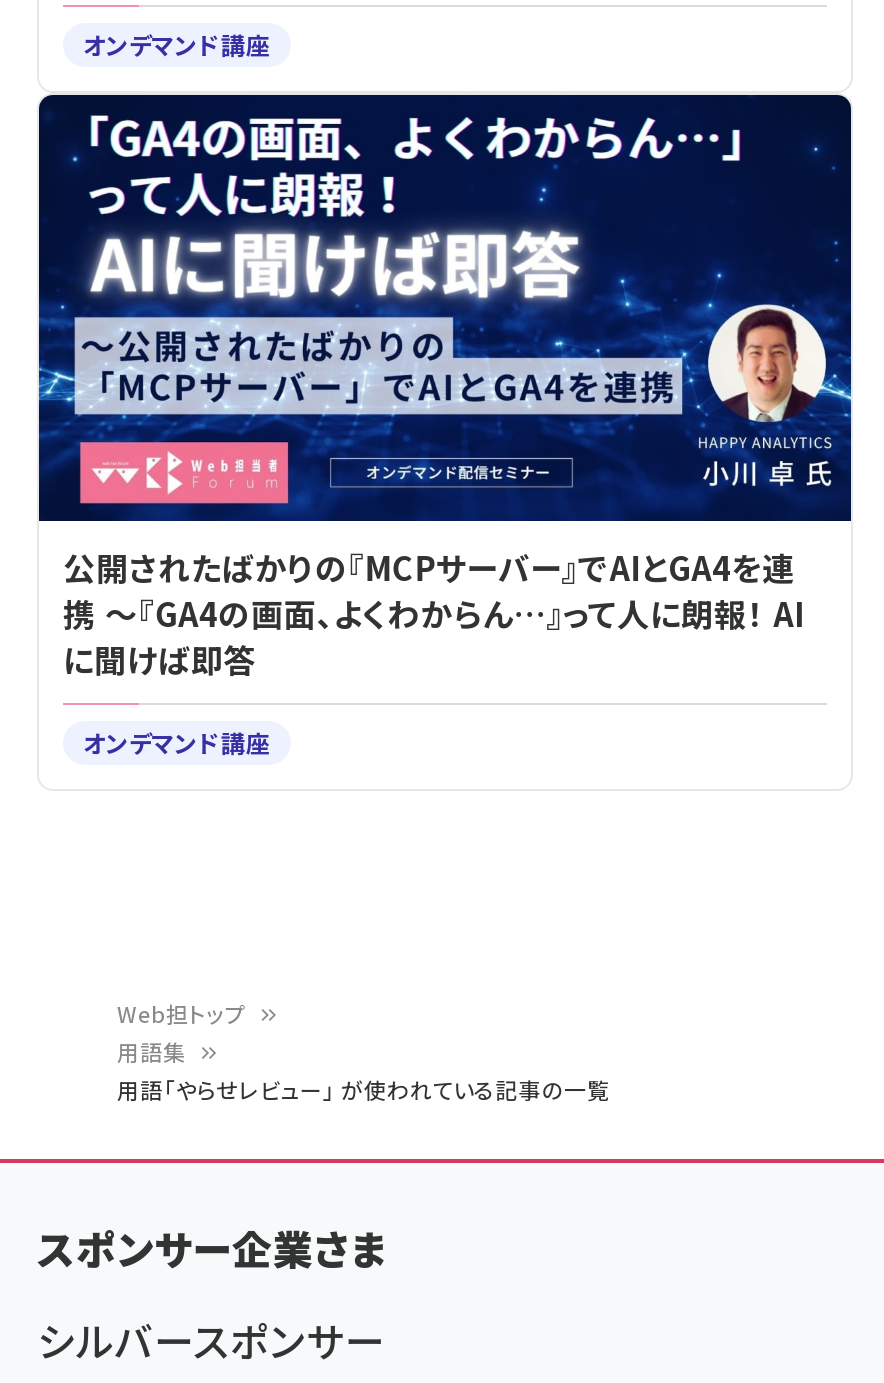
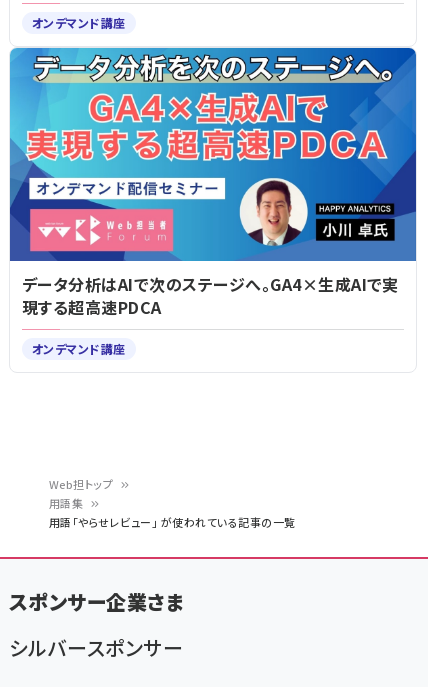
- [image]
- 公開されたばかりの『MCPサーバー』でAIとGA4を連
- 携 ～『GA4の画面、よくわからん…』って人に朗報！ AI
- に聞けば即答
+ [image]
+ データ分析はAIで次のステージへ。GA4×生成AIで実
+ 現する超高速PDCA
